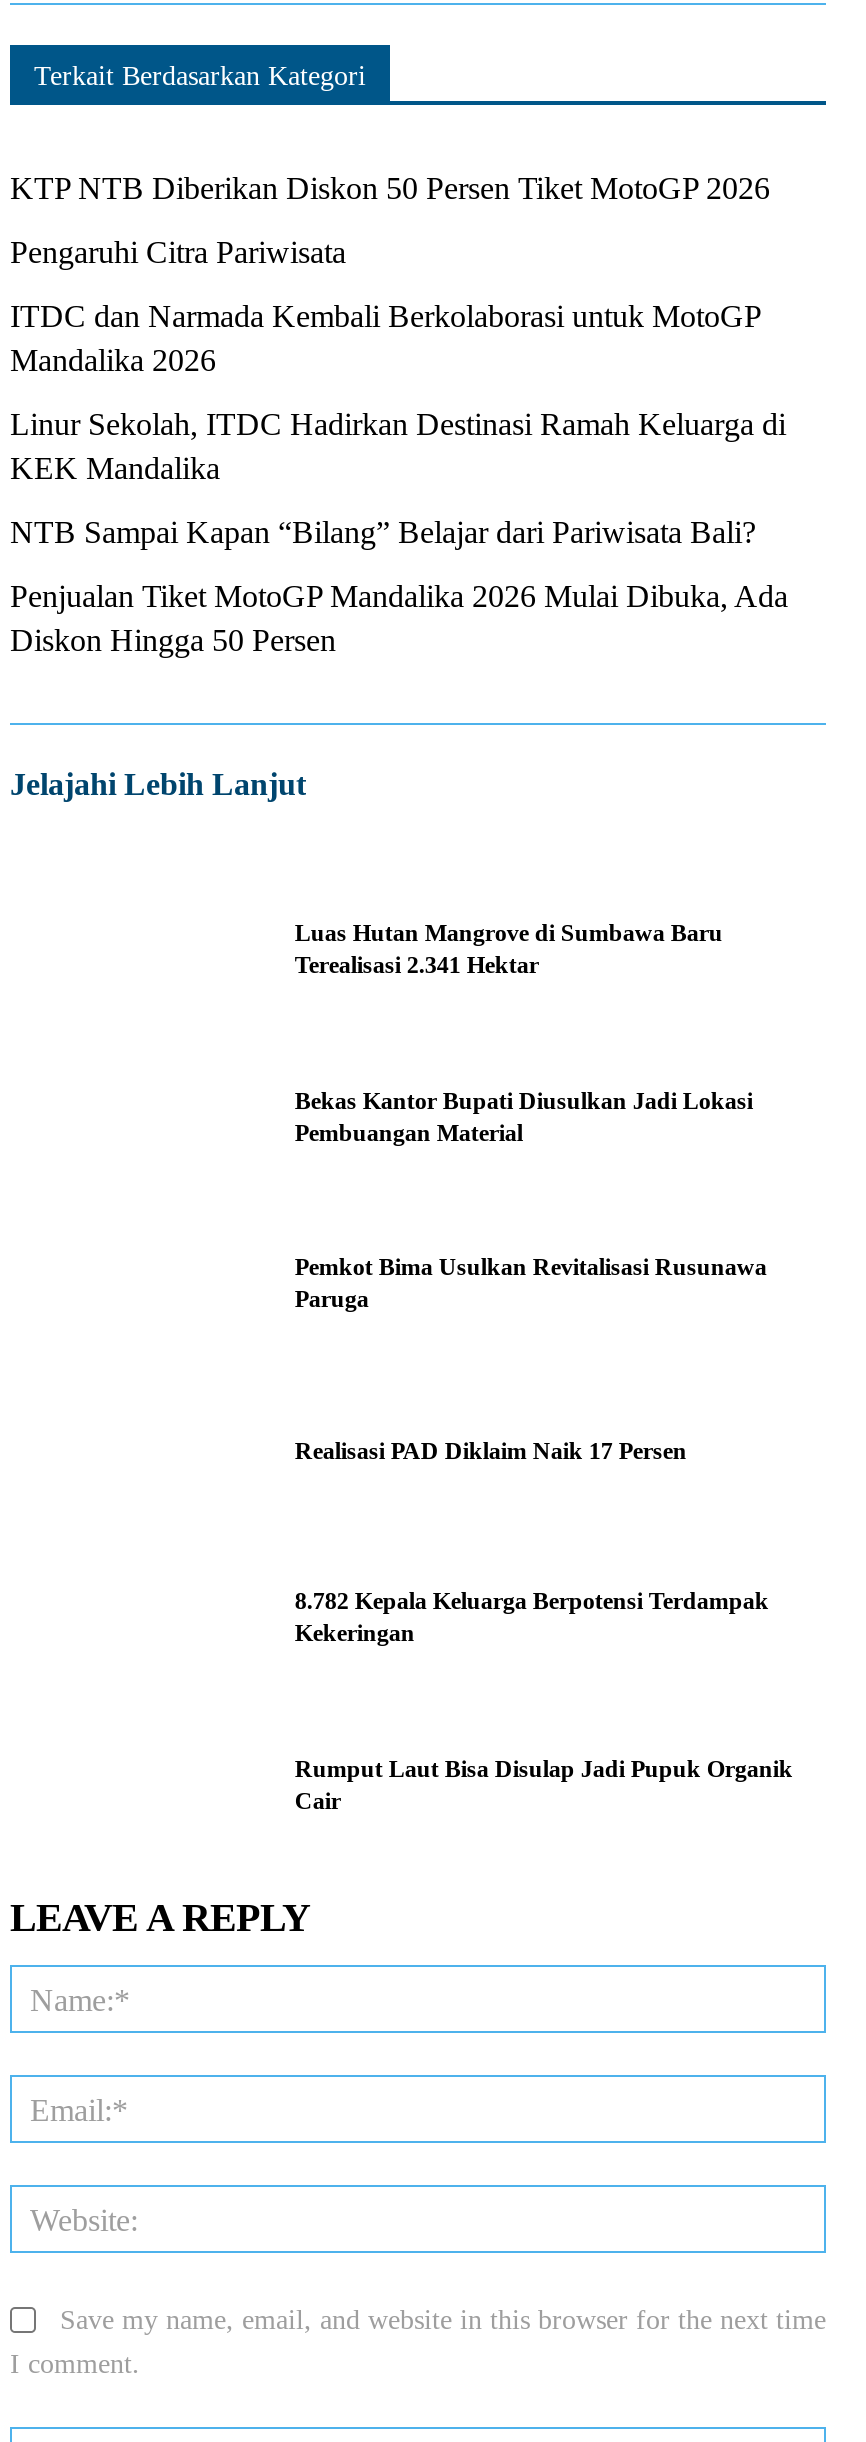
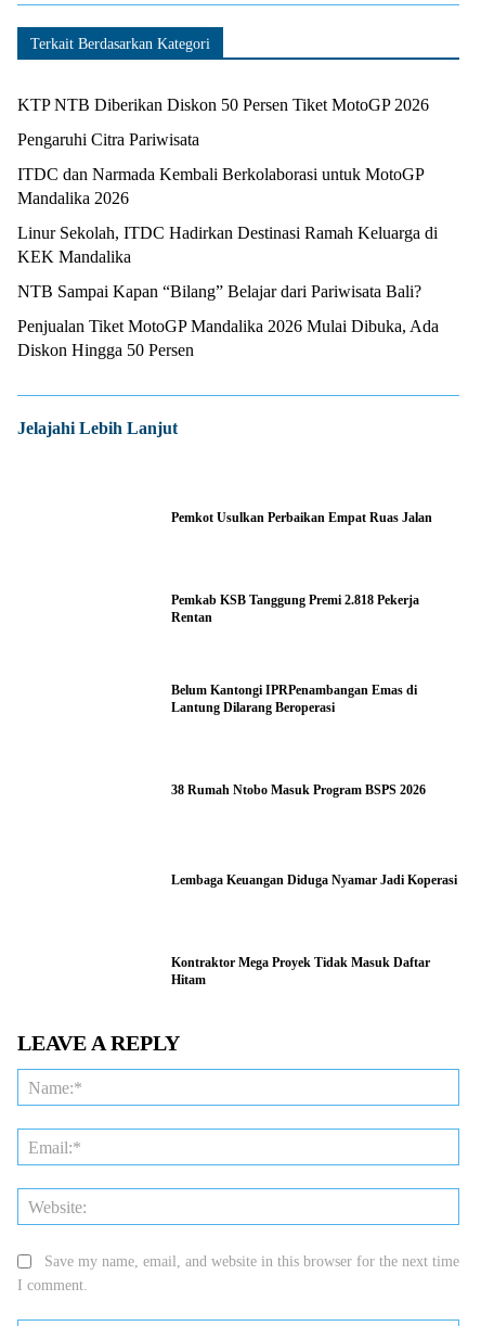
- Luas Hutan Mangrove di Sumbawa Baru
- Terealisasi 2.341 Hektar
+ Pemkot Usulkan Perbaikan Empat Ruas Jalan

- Bekas Kantor Bupati Diusulkan Jadi Lokasi
- Pembuangan Material
+ Pemkab KSB Tanggung Premi 2.818 Pekerja
+ Rentan

- Pemkot Bima Usulkan Revitalisasi Rusunawa
- Paruga
+ Belum Kantongi IPRPenambangan Emas di
+ Lantung Dilarang Beroperasi

- Realisasi PAD Diklaim Naik 17 Persen
+ 38 Rumah Ntobo Masuk Program BSPS 2026

- 8.782 Kepala Keluarga Berpotensi Terdampak
- Kekeringan
+ Lembaga Keuangan Diduga Nyamar Jadi Koperasi

- Rumput Laut Bisa Disulap Jadi Pupuk Organik
- Cair
+ Kontraktor Mega Proyek Tidak Masuk Daftar
+ Hitam
